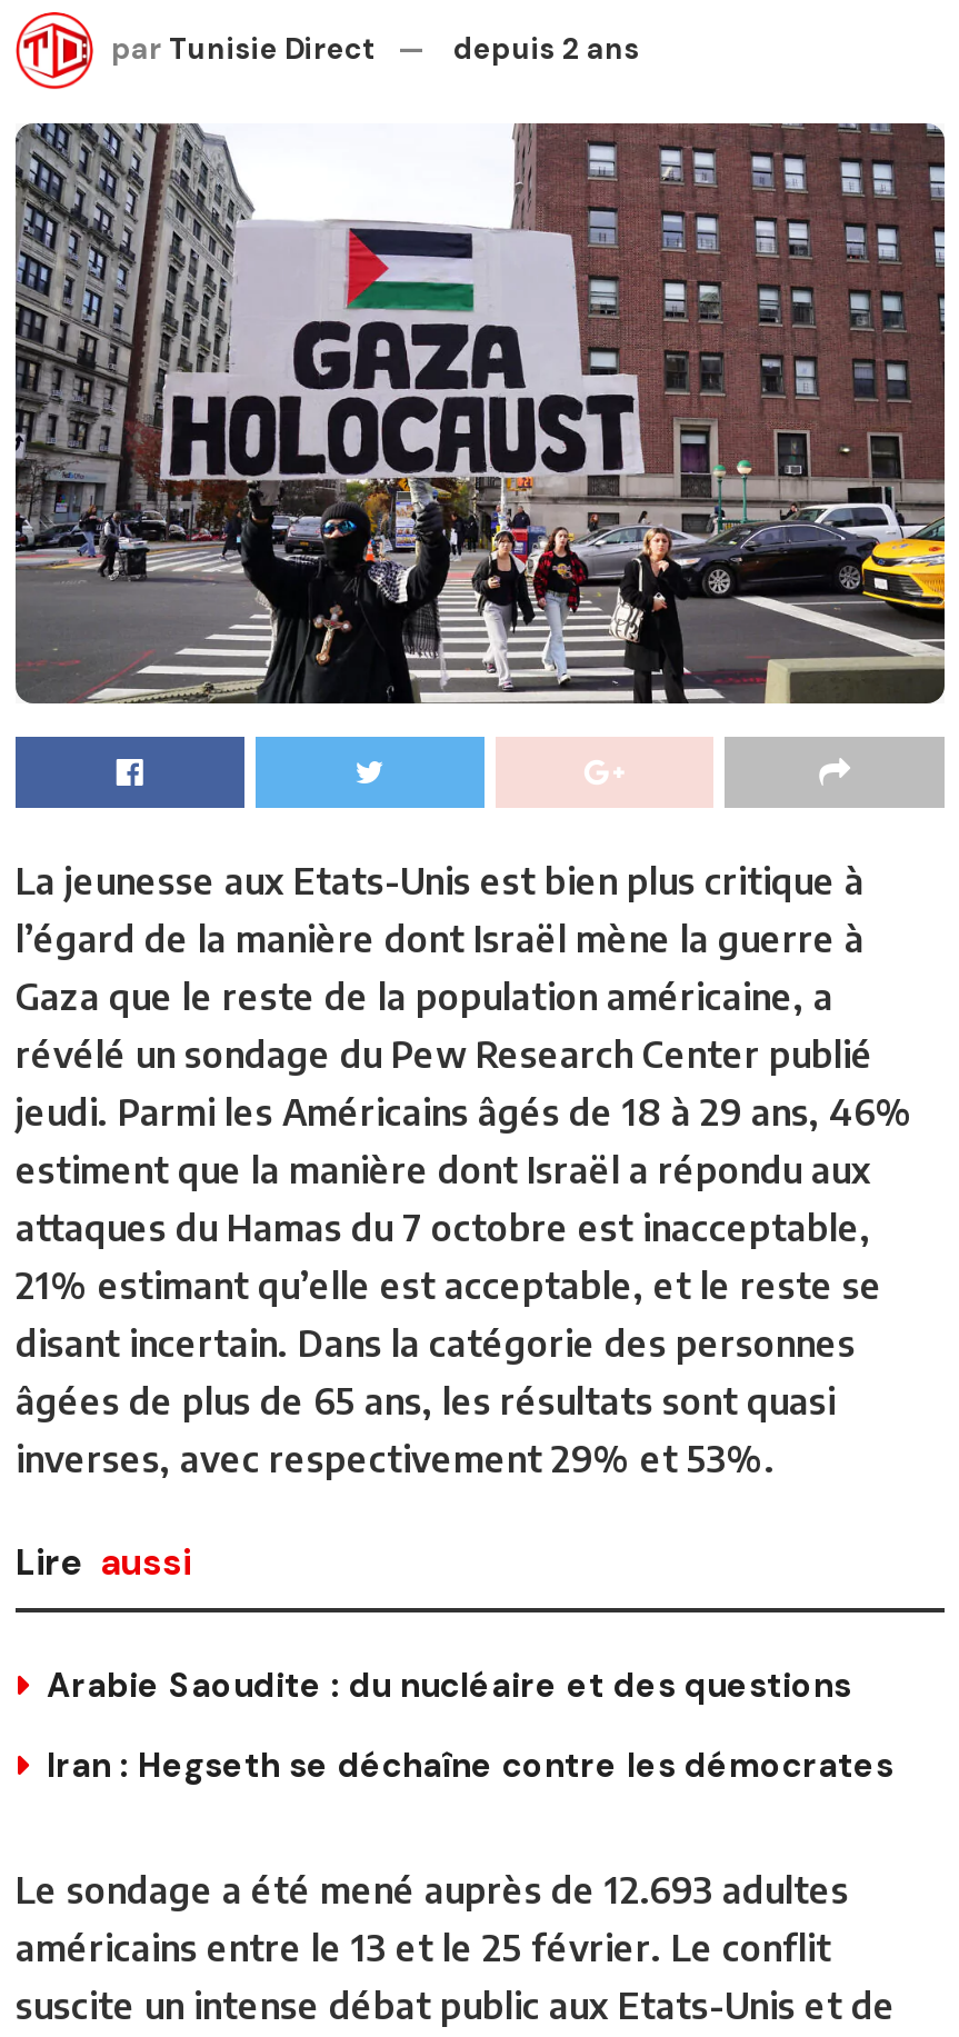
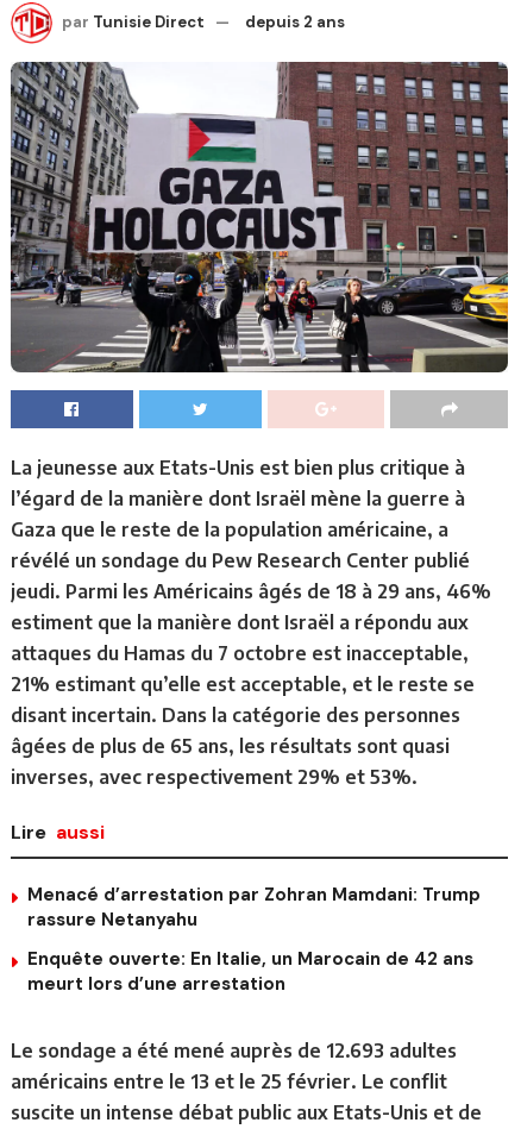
- Arabie Saoudite : du nucléaire et des questions
+ Menacé d’arrestation par Zohran Mamdani: Trump
+ rassure Netanyahu

- Iran : Hegseth se déchaîne contre les démocrates
+ Enquête ouverte: En Italie, un Marocain de 42 ans
+ meurt lors d’une arrestation
